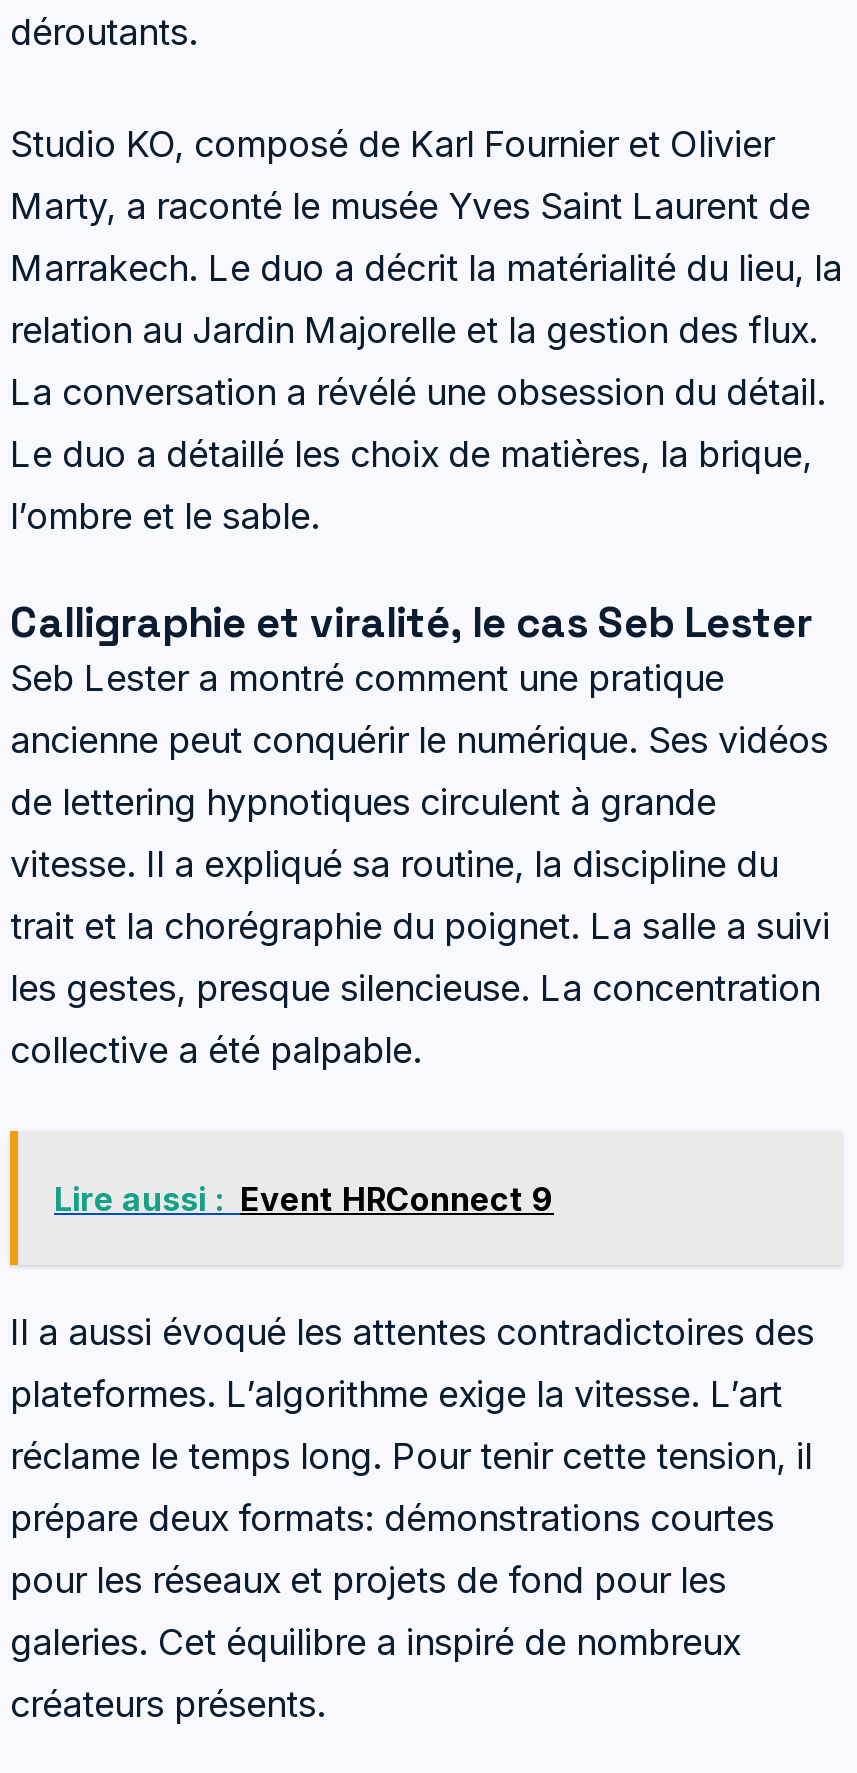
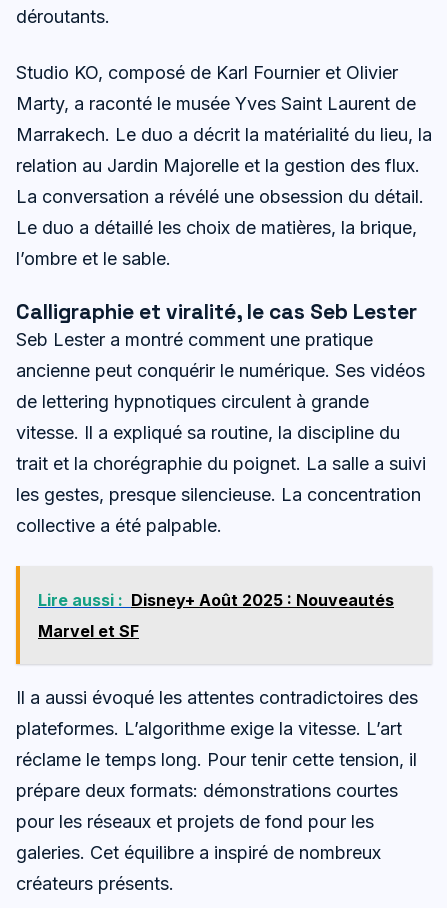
- Lire aussi : Event HRConnect 9
+ Lire aussi : Disney+ Août 2025 : Nouveautés
+ Marvel et SF
